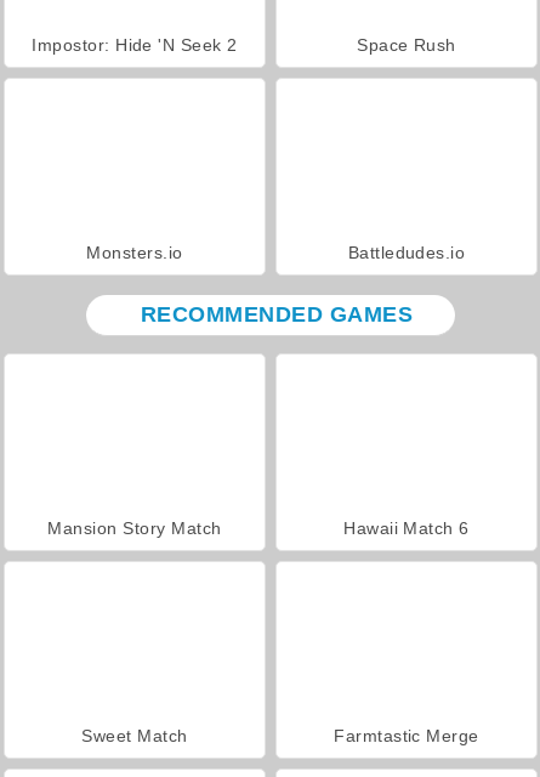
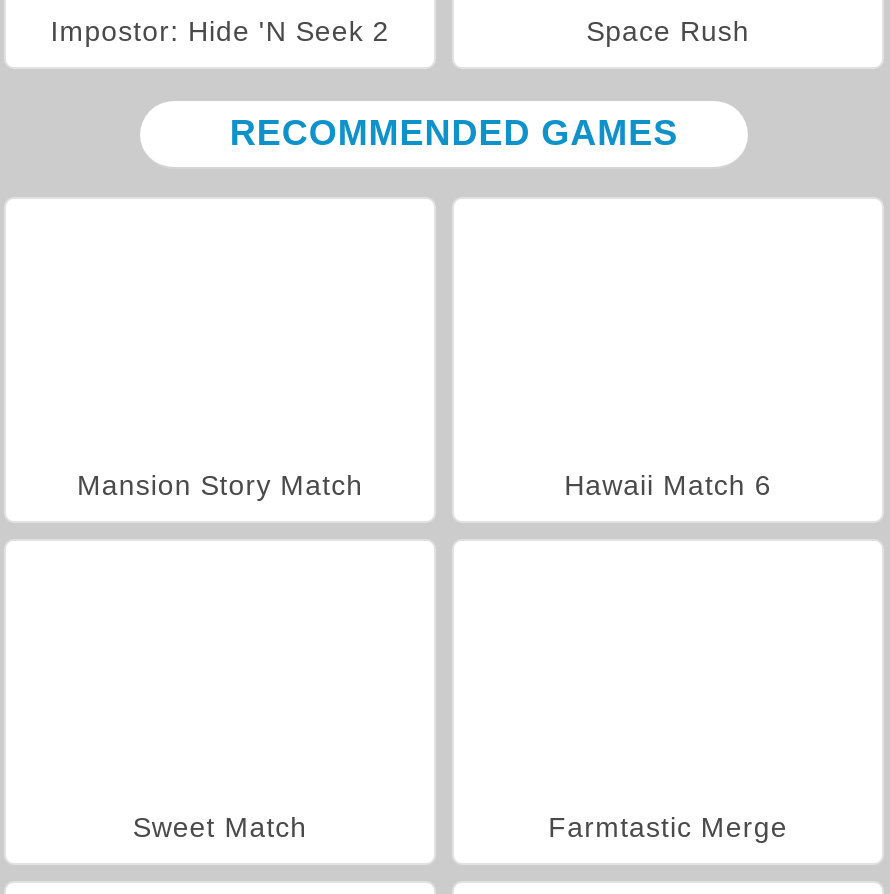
- Monsters.io
- Battledudes.io
